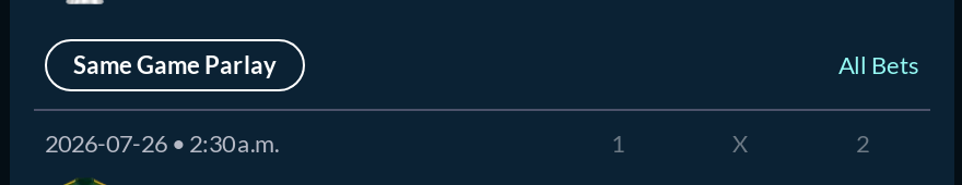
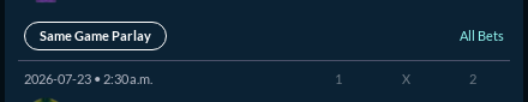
- 2026-07-26 • 2:30 a.m.
+ 2026-07-23 • 2:30 a.m.
